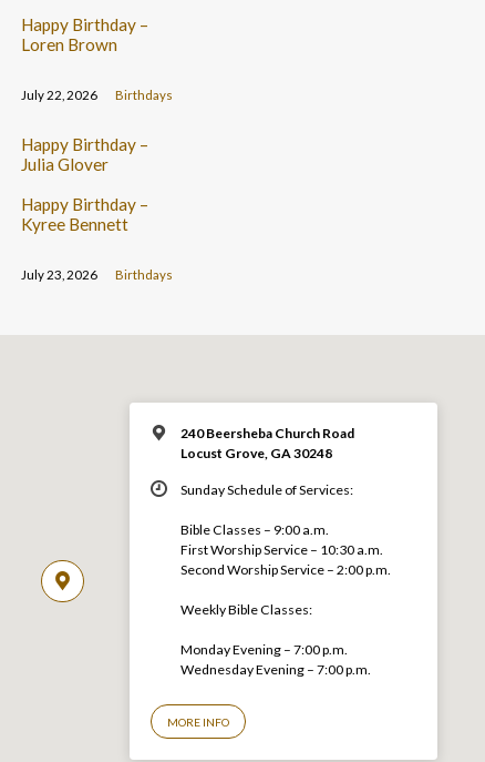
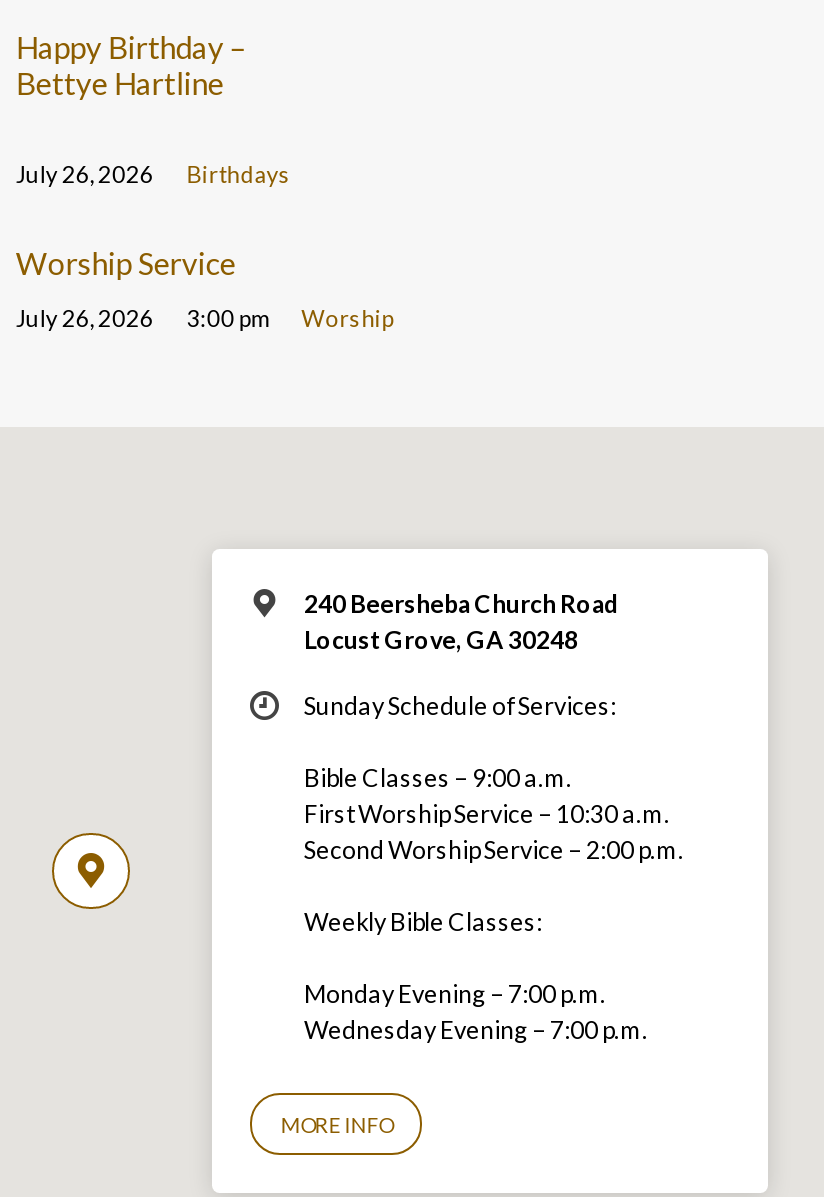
- Loren Brown
+ Bettye Hartline

- July 22, 2026 Birthdays
+ July 26, 2026 Birthdays

- Happy Birthday –
- Julia Glover
- Happy Birthday –
- Kyree Bennett
- July 23, 2026
- Birthdays
+ Worship Service
+ July 26, 2026
+ 3:00 pm
+ Worship
